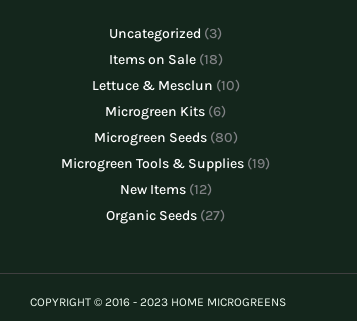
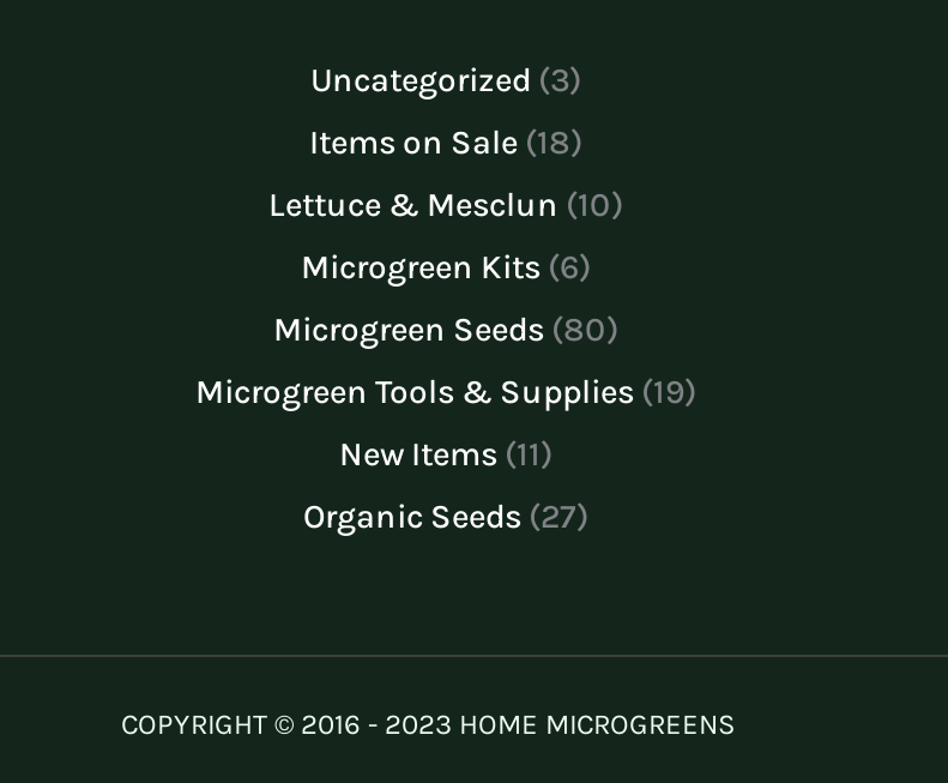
- New Items 12
+ New Items 11
